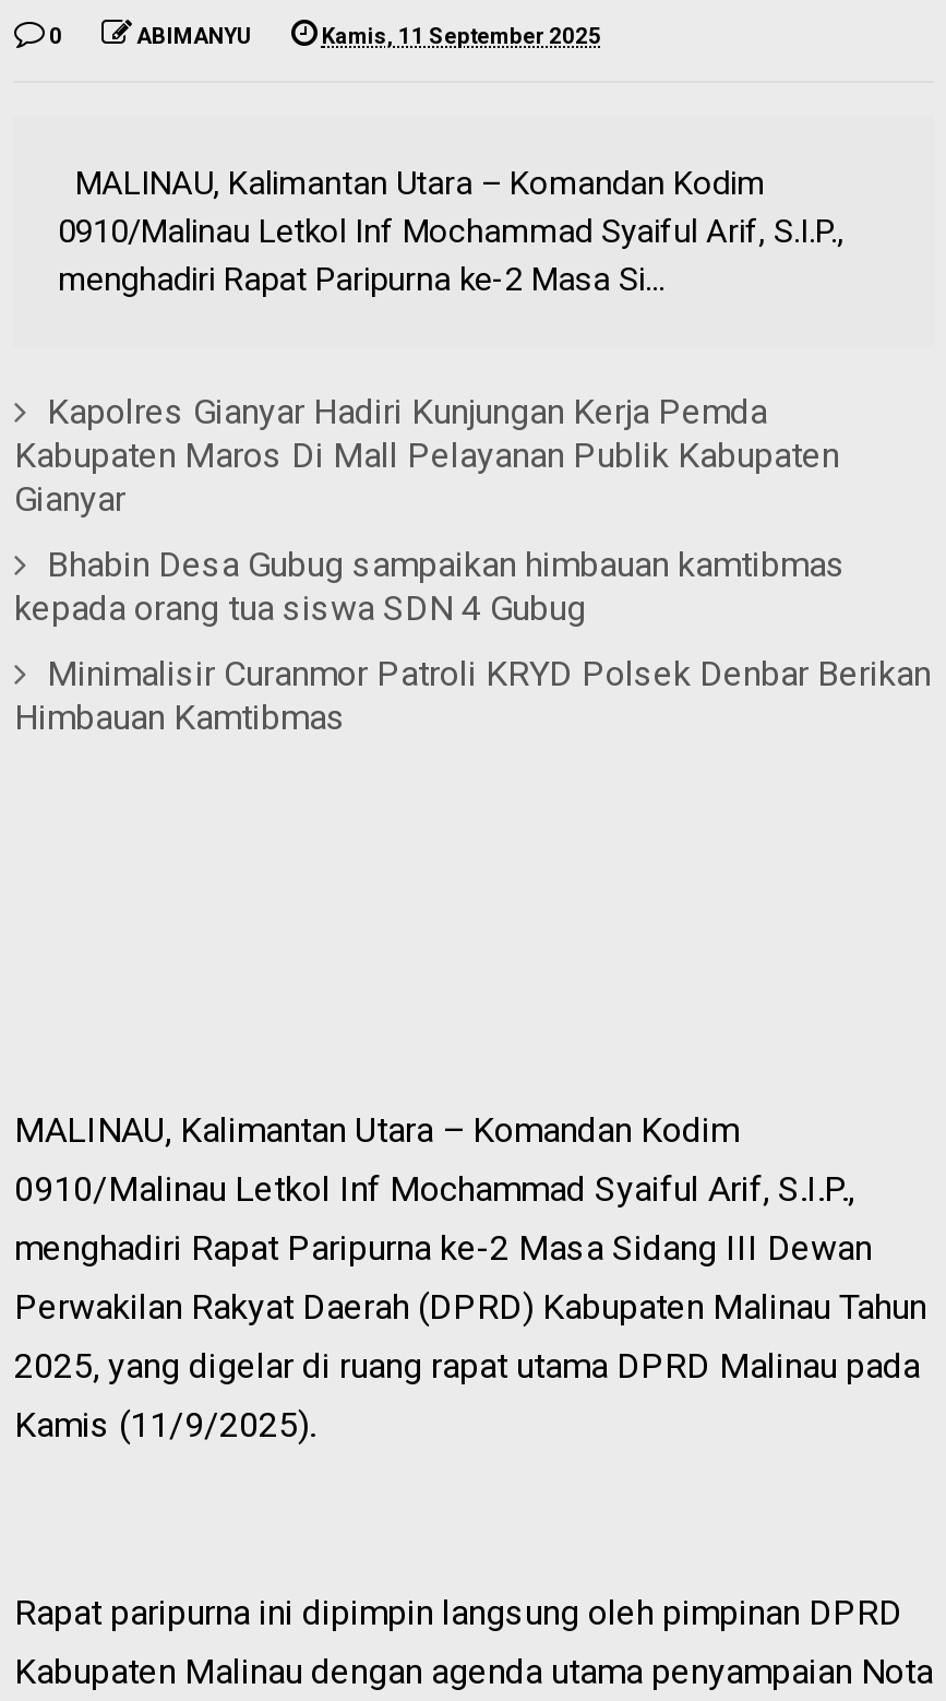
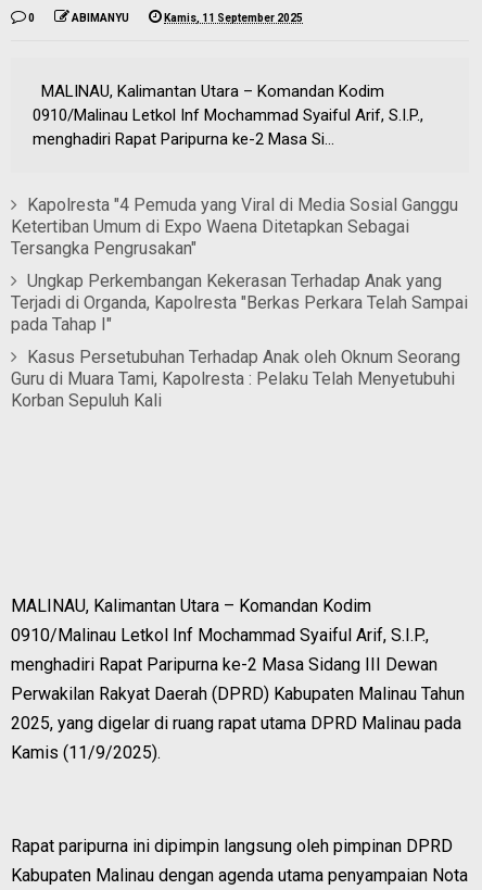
- Kapolres Gianyar Hadiri Kunjungan Kerja Pemda
- Kabupaten Maros Di Mall Pelayanan Publik Kabupaten
- Gianyar
+ Kapolresta "4 Pemuda yang Viral di Media Sosial Ganggu
+ Ketertiban Umum di Expo Waena Ditetapkan Sebagai
+ Tersangka Pengrusakan"

- Bhabin Desa Gubug sampaikan himbauan kamtibmas
- kepada orang tua siswa SDN 4 Gubug
+ Ungkap Perkembangan Kekerasan Terhadap Anak yang
+ Terjadi di Organda, Kapolresta "Berkas Perkara Telah Sampai
+ pada Tahap I"

- Minimalisir Curanmor Patroli KRYD Polsek Denbar Berikan
- Himbauan Kamtibmas
+ Kasus Persetubuhan Terhadap Anak oleh Oknum Seorang
+ Guru di Muara Tami, Kapolresta : Pelaku Telah Menyetubuhi
+ Korban Sepuluh Kali
